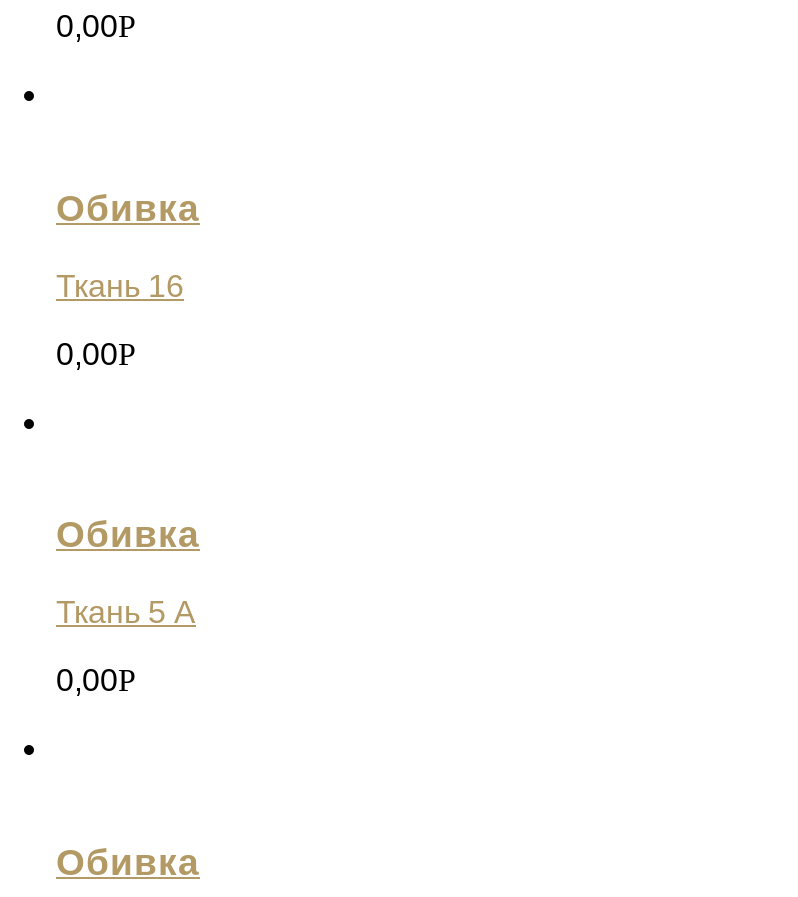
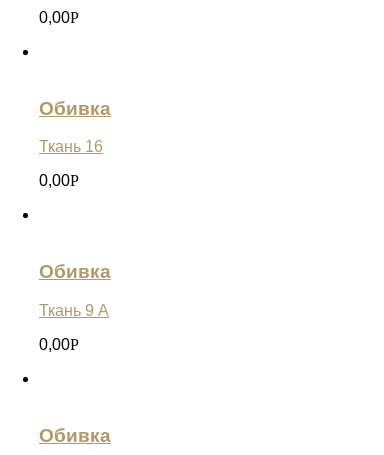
- Ткань 5 А
+ Ткань 9 А
